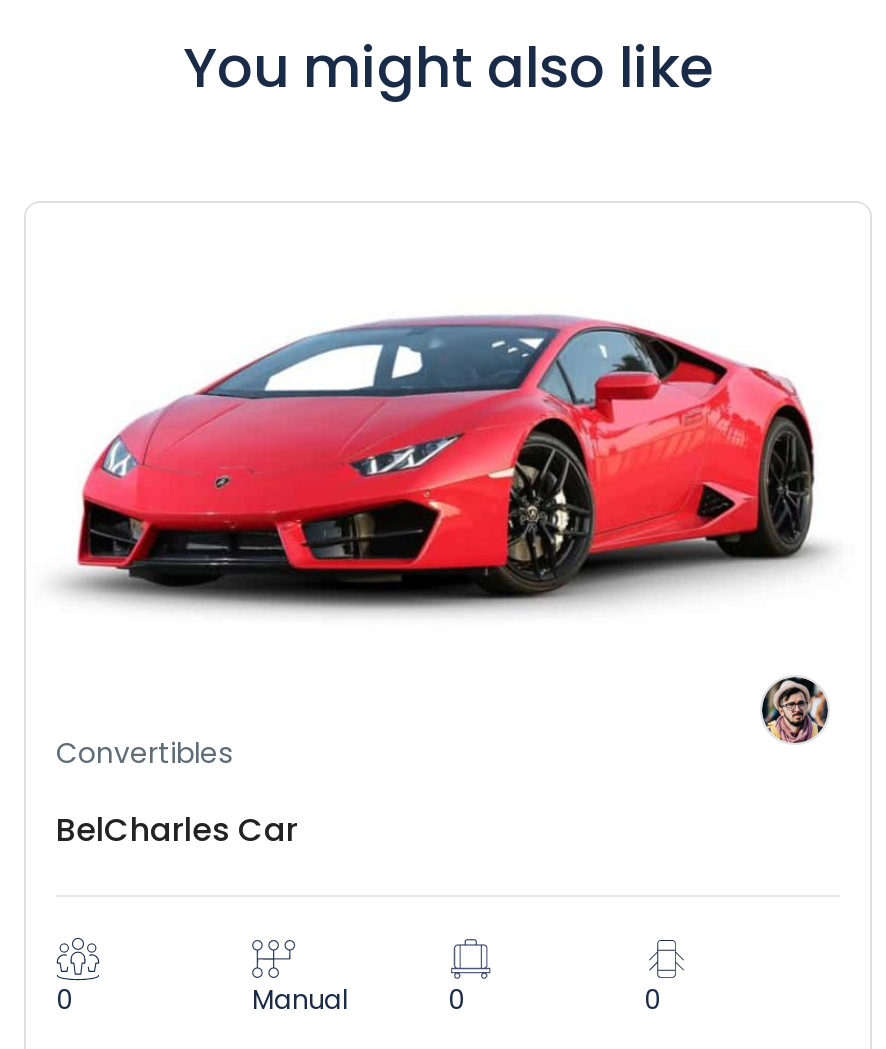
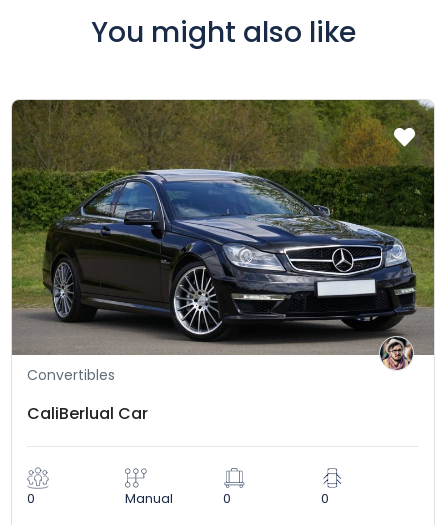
- [image]
+ [image]

- BelCharles Car
+ CaliBerlual Car
